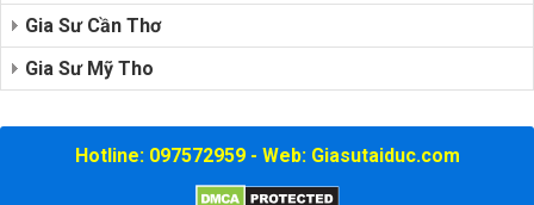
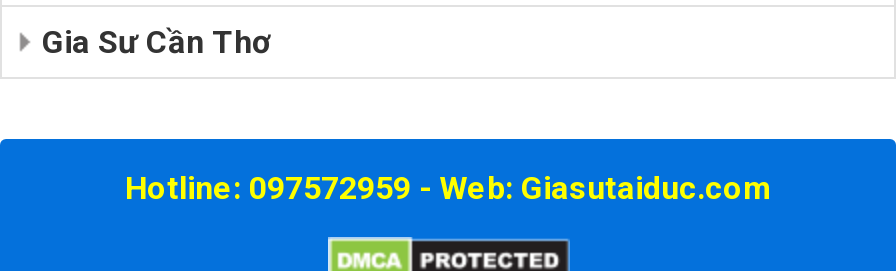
- Gia Sư Mỹ Tho
